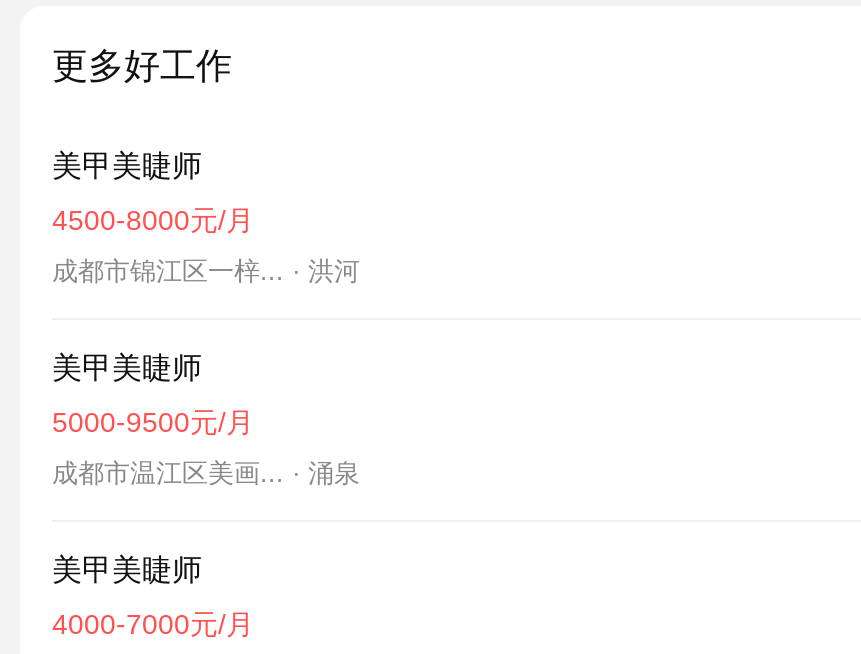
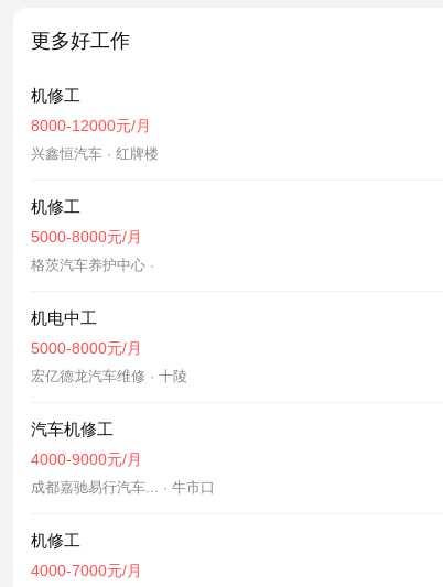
- 美甲美睫师
- 4500-8000元/月
- 成都市锦江区一梓... · 洪河
- 美甲美睫师
- 5000-9500元/月
- 成都市温江区美画... · 涌泉
- 美甲美睫师
+ 机修工
+ 8000-12000元/月
+ 兴鑫恒汽车 · 红牌楼
+ 机修工
+ 5000-8000元/月
+ 格茨汽车养护中心 ·
+ 机电中工
+ 5000-8000元/月
+ 宏亿德龙汽车维修 · 十陵
+ 汽车机修工
+ 4000-9000元/月
+ 成都嘉驰易行汽车... · 牛市口
+ 机修工
